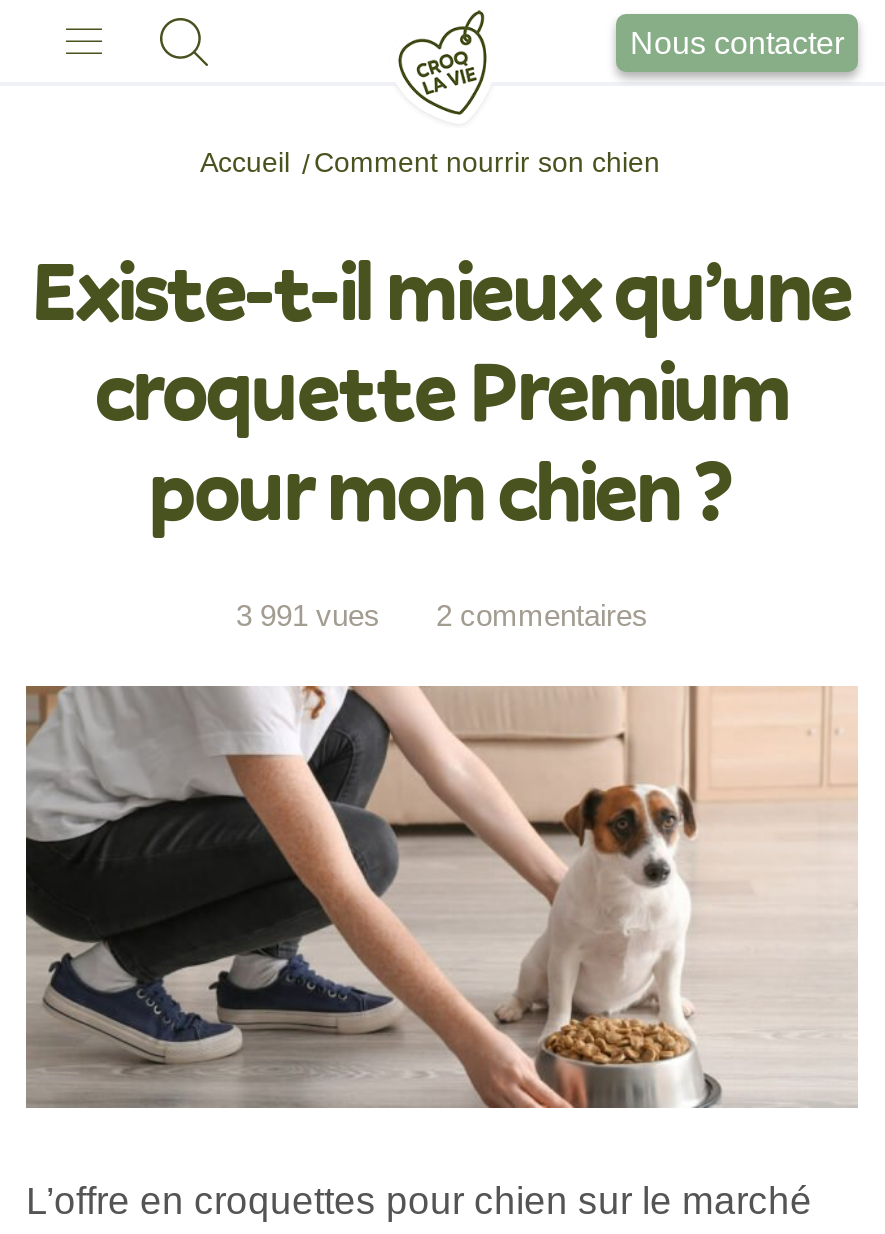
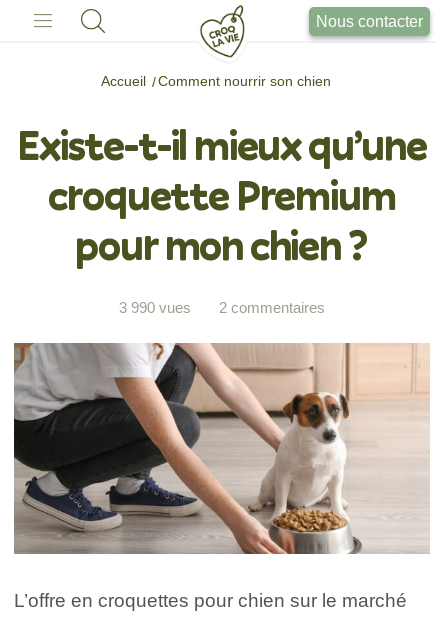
- 3 991 vues 2 commentaires
+ 3 990 vues 2 commentaires
